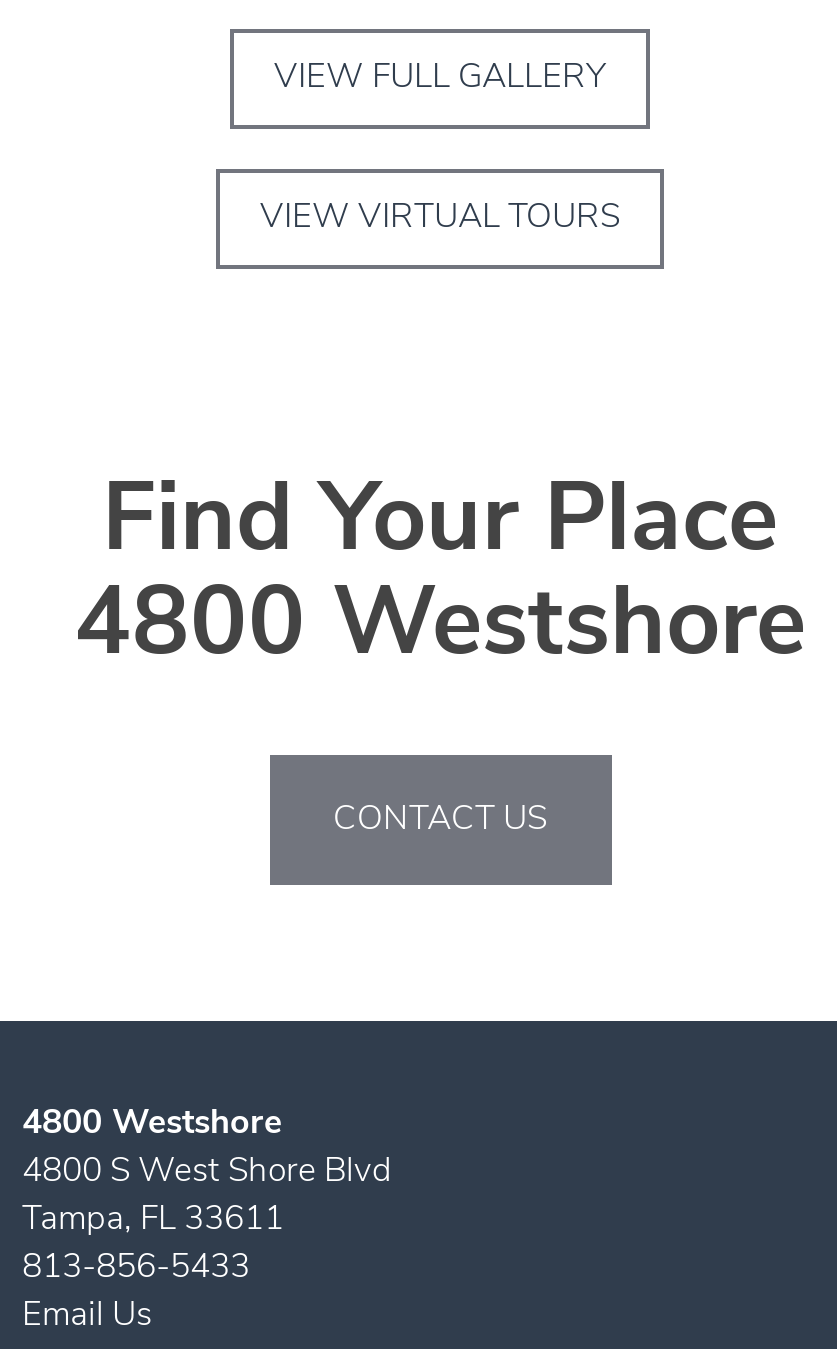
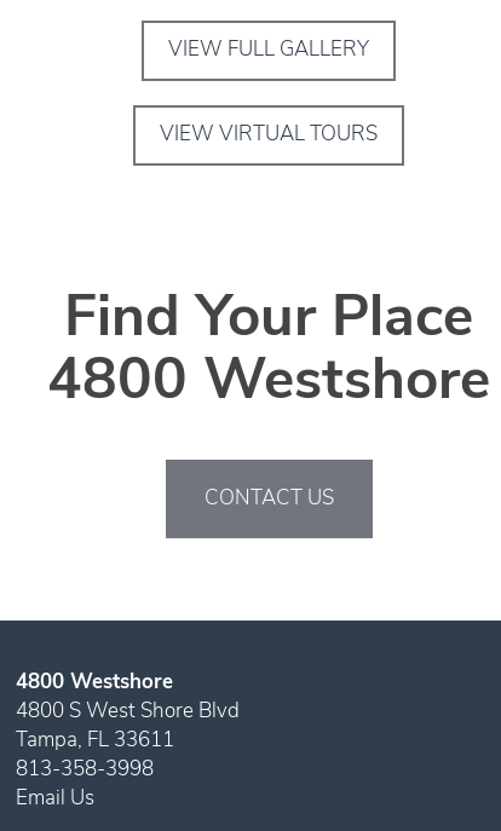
- 813-856-5433
+ 813-358-3998
